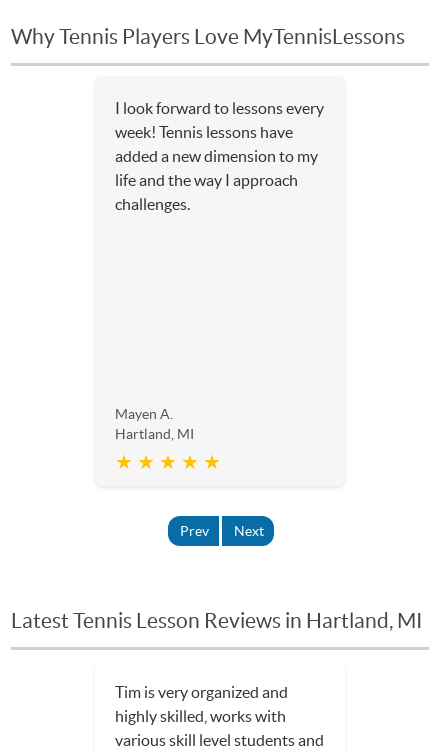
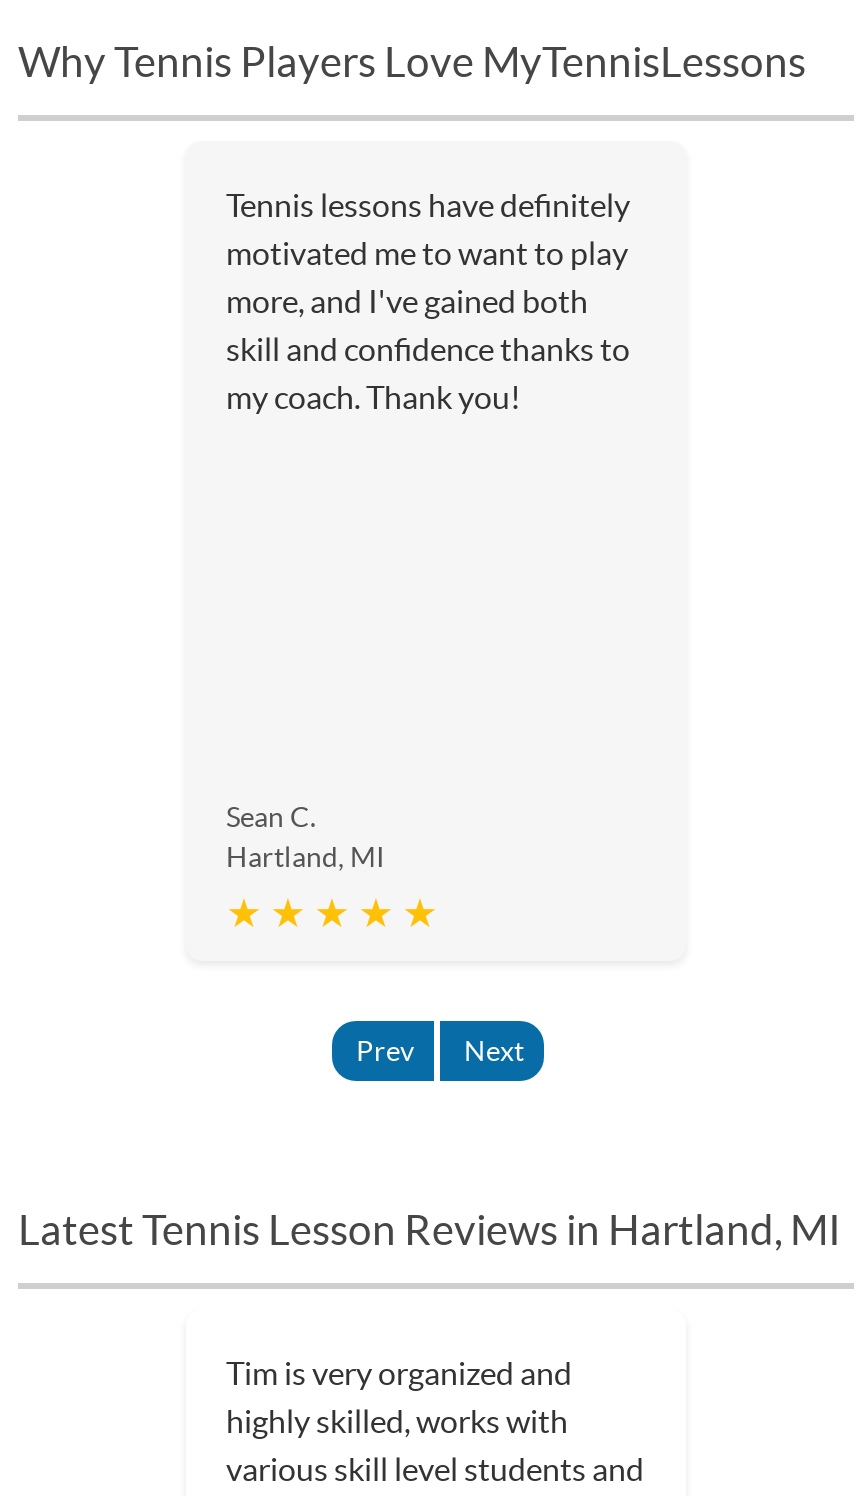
- I look forward to lessons every
- week! Tennis lessons have
- added a new dimension to my
- life and the way I approach
- challenges.
+ Tennis lessons have definitely
+ motivated me to want to play
+ more, and I've gained both
+ skill and confidence thanks to
+ my coach. Thank you!

- Mayen A.
+ Sean C.
